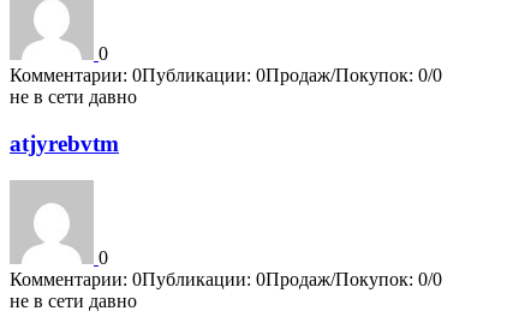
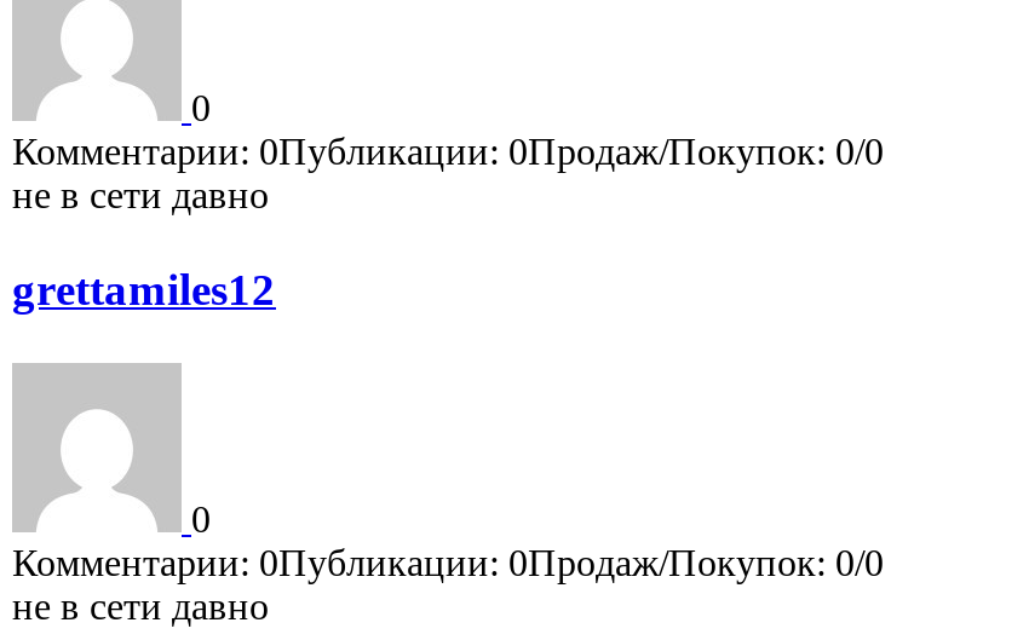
- atjyrebvtm
+ grettamiles12
